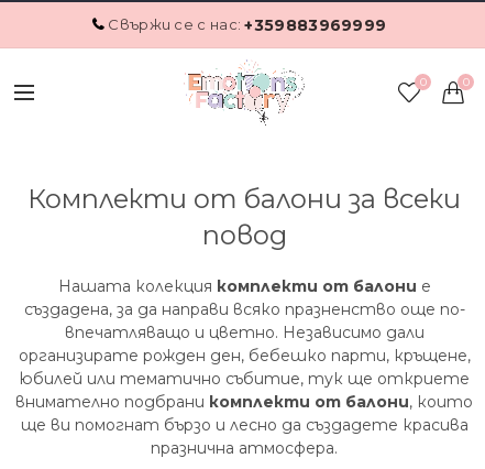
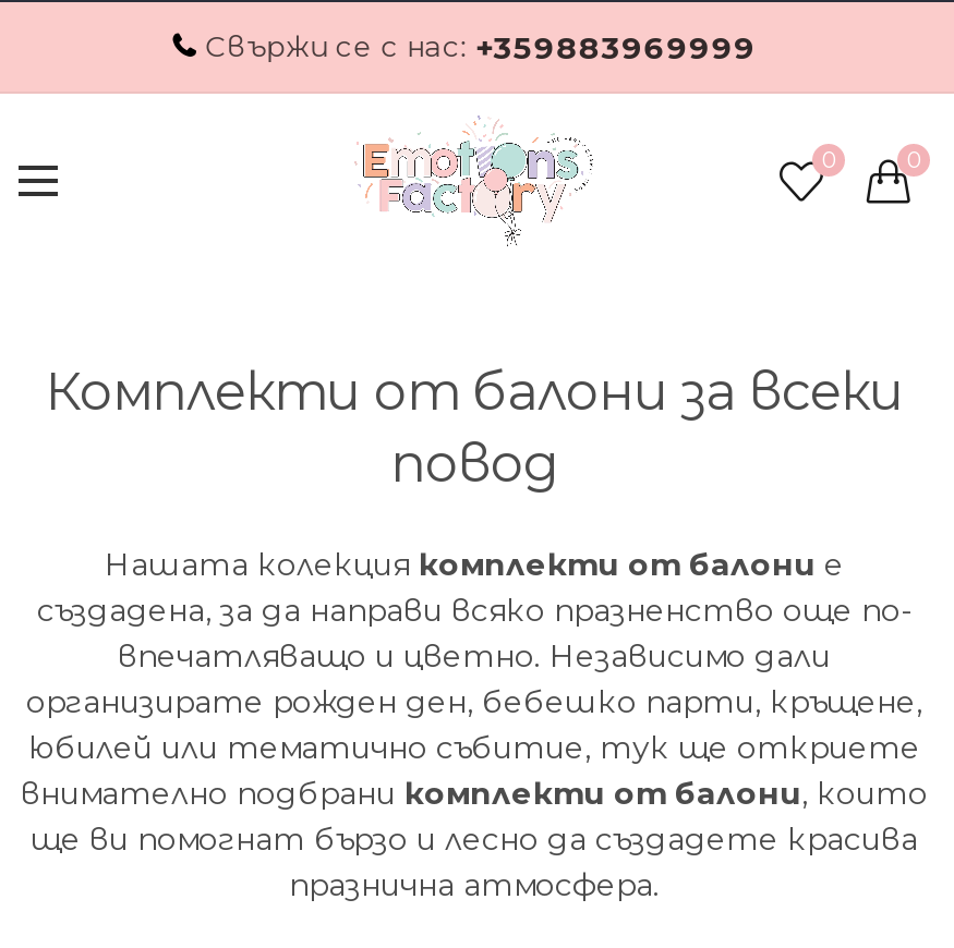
- [image]
+ [image]
